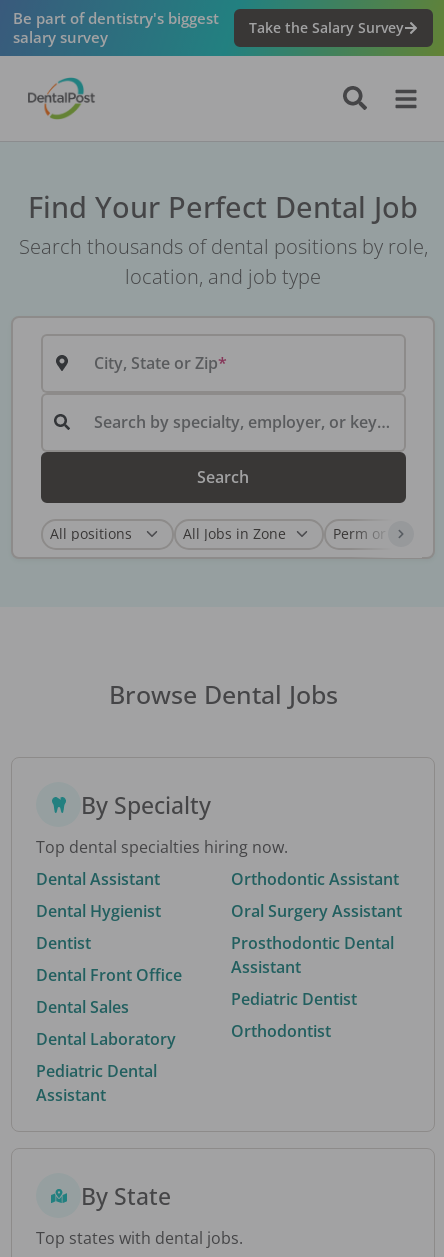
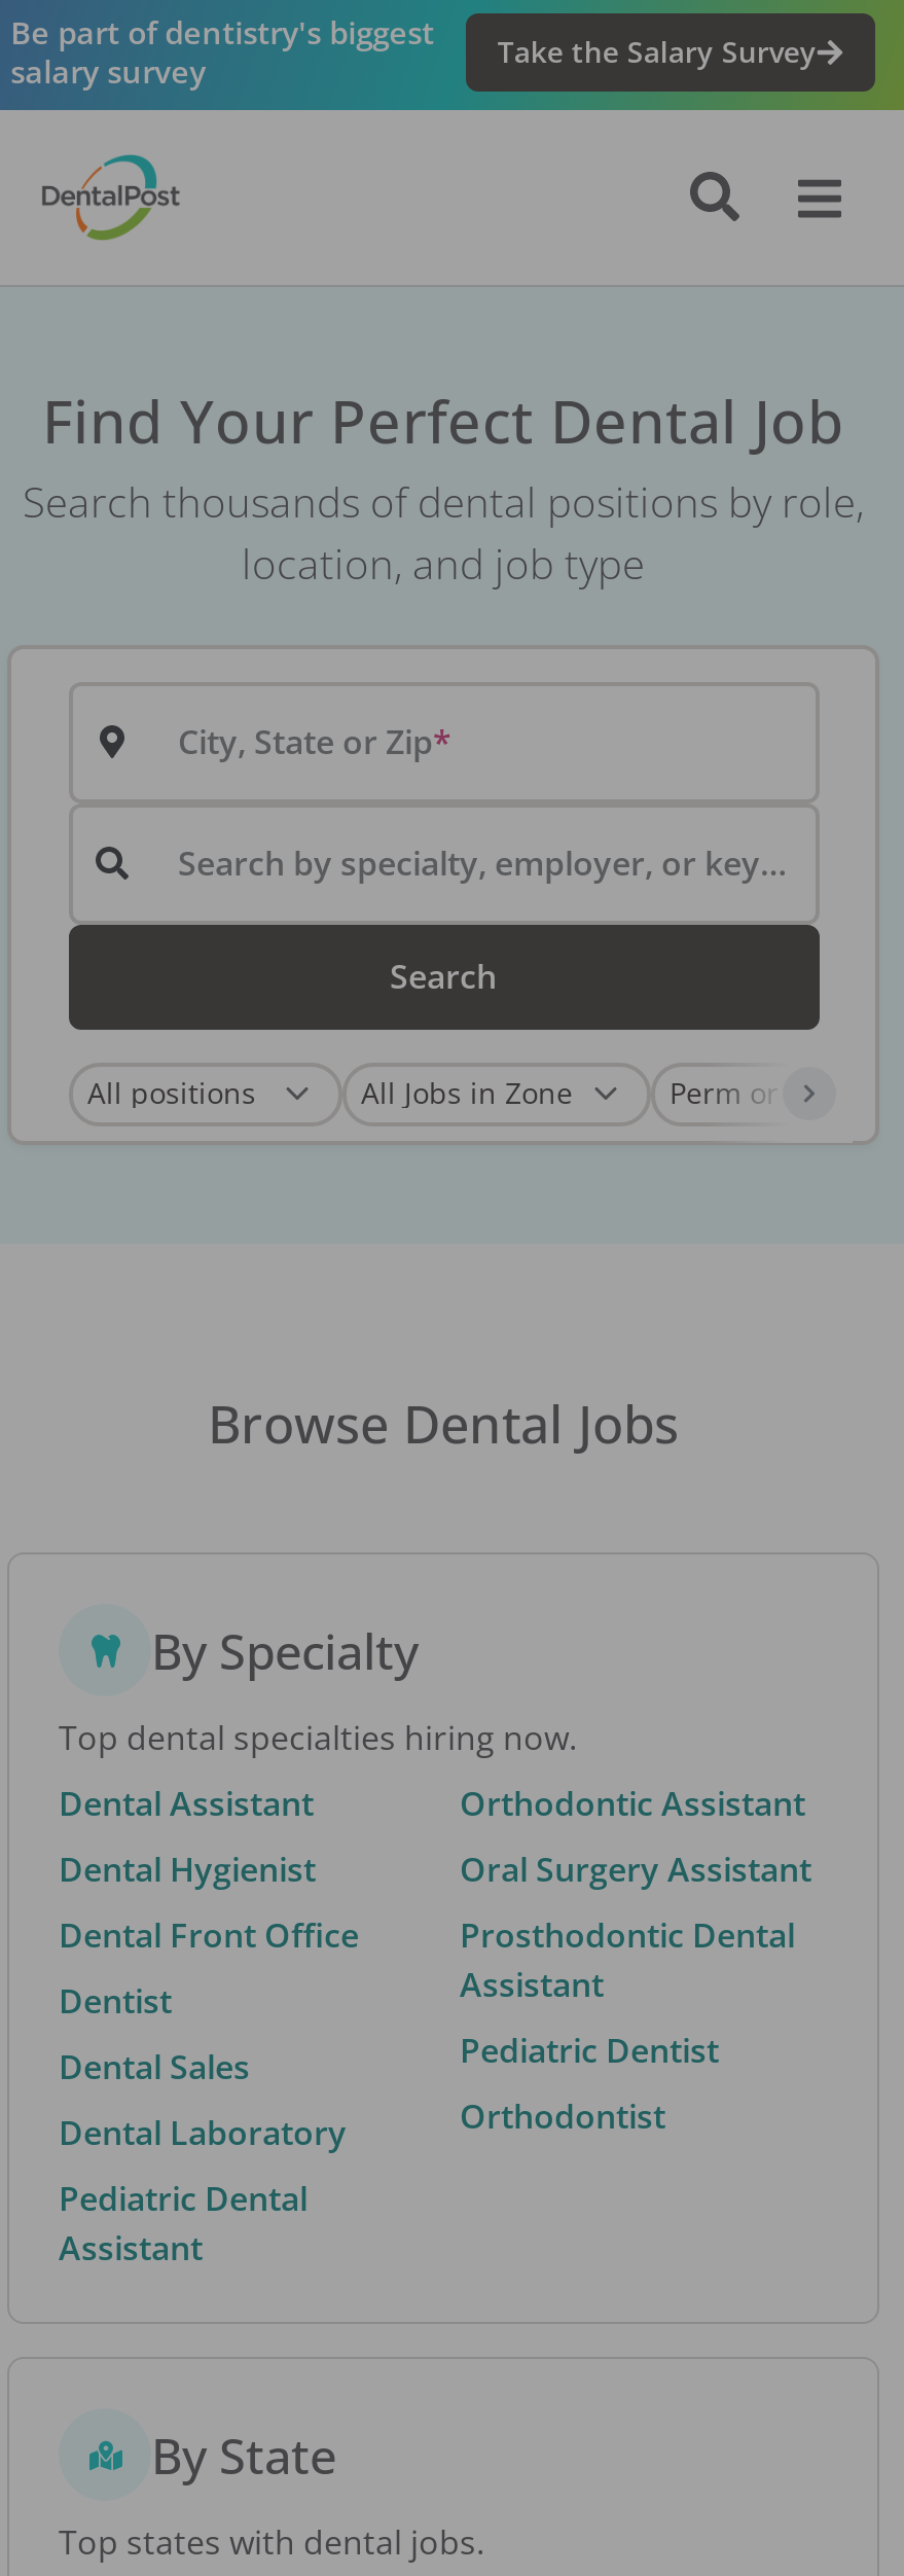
moved down: Dentist

moved up: Dental Front Office
